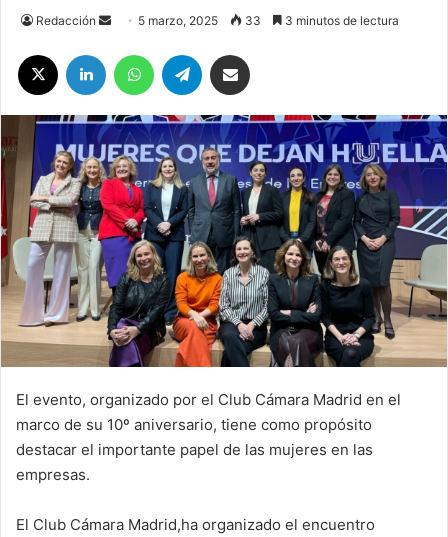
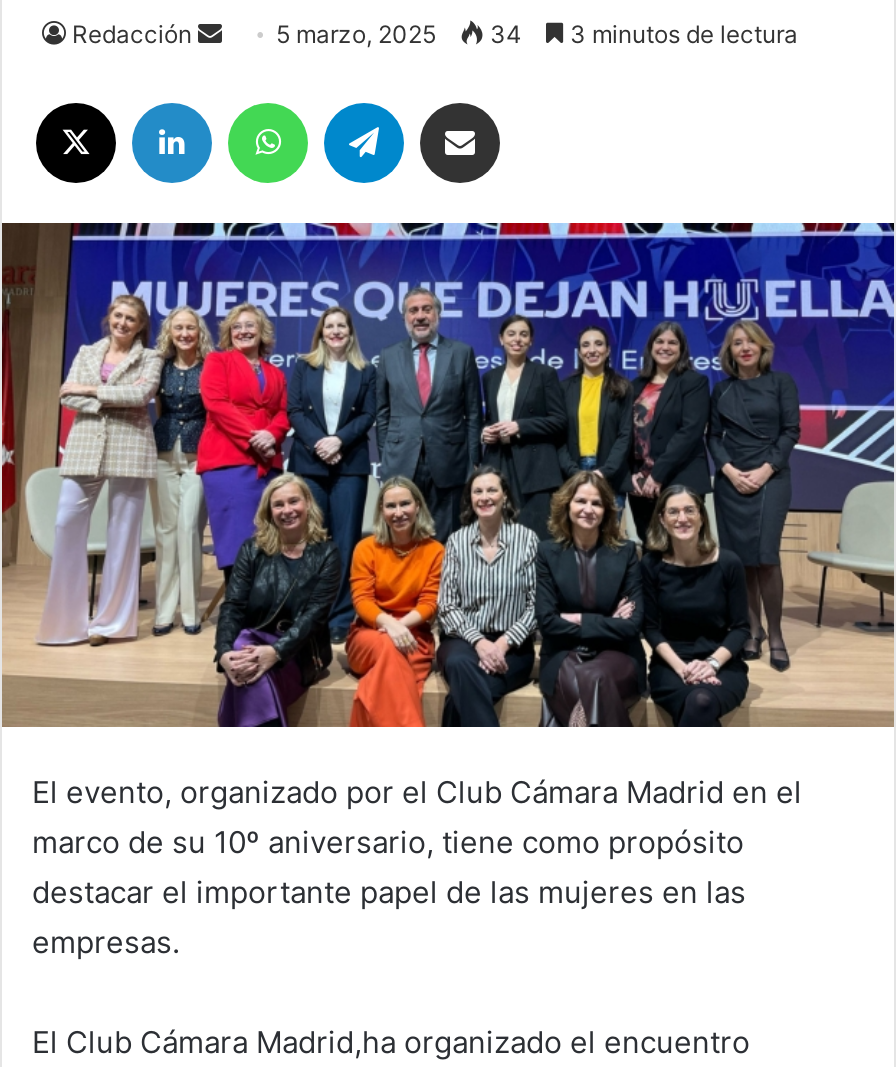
- 33
+ 34
